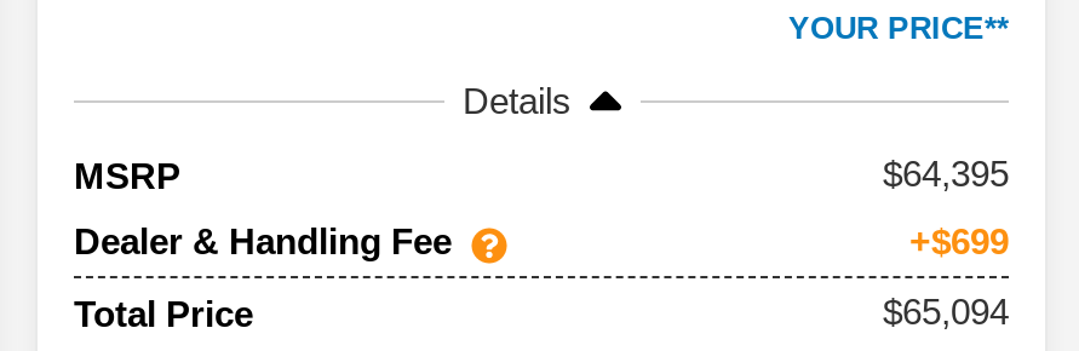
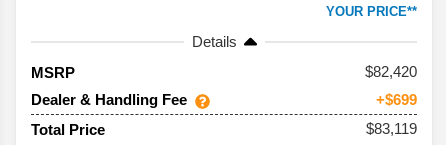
- 64,395
+ 82,420

- $65,094
+ $83,119
